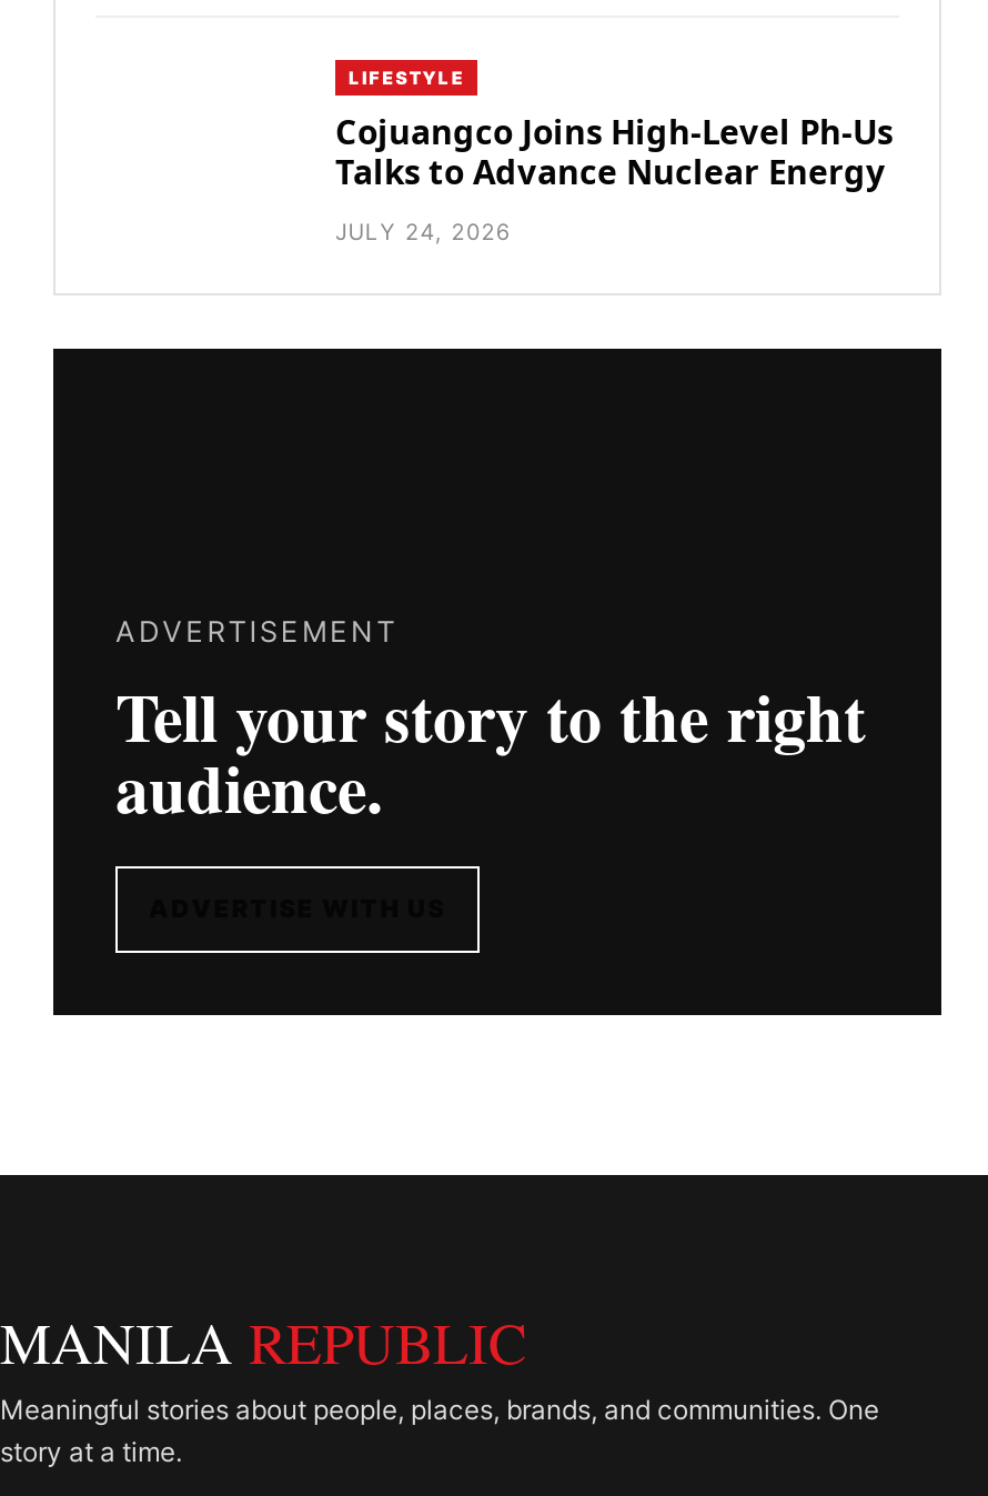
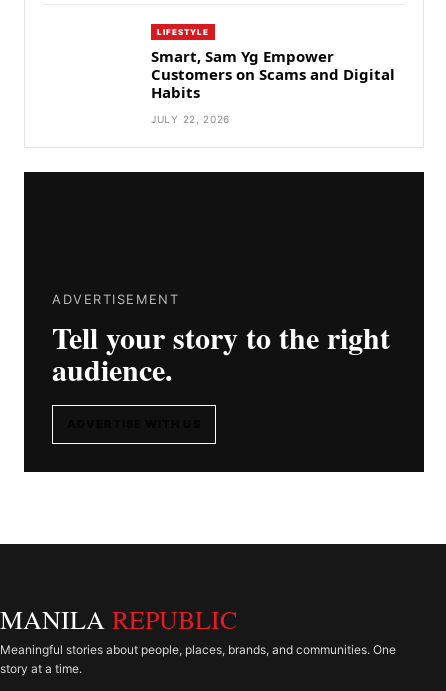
- Cojuangco Joins High-Level Ph-Us
- Talks to Advance Nuclear Energy
+ Smart, Sam Yg Empower
+ Customers on Scams and Digital
+ Habits

- JULY 24, 2026
+ JULY 22, 2026
